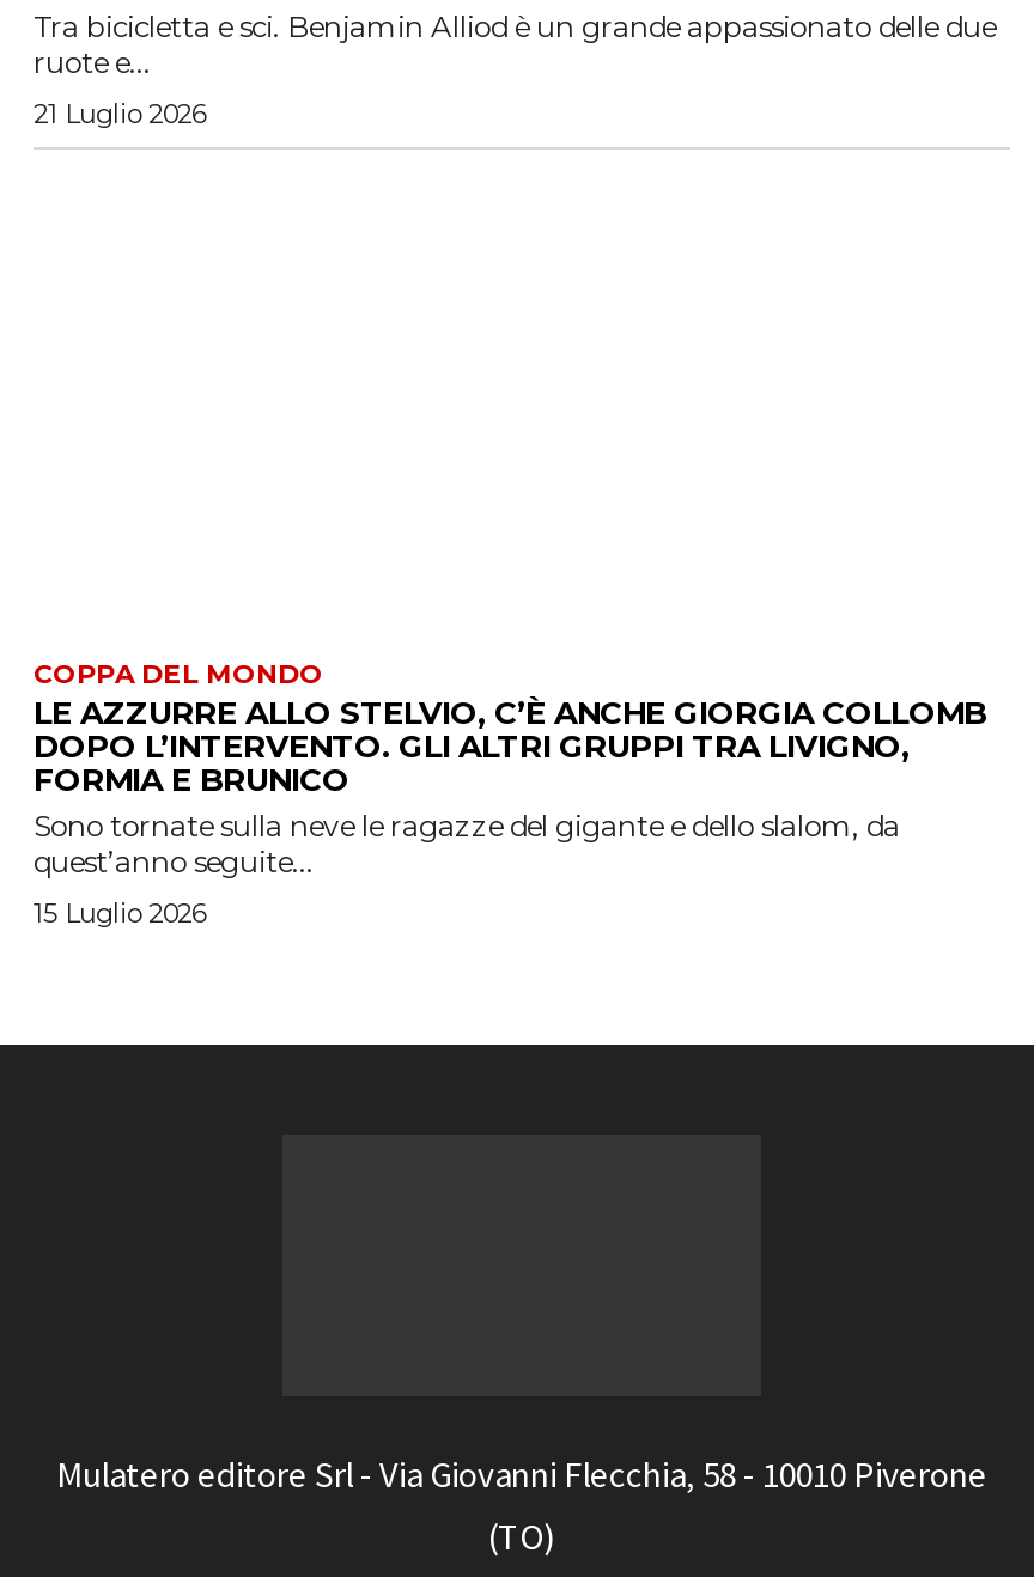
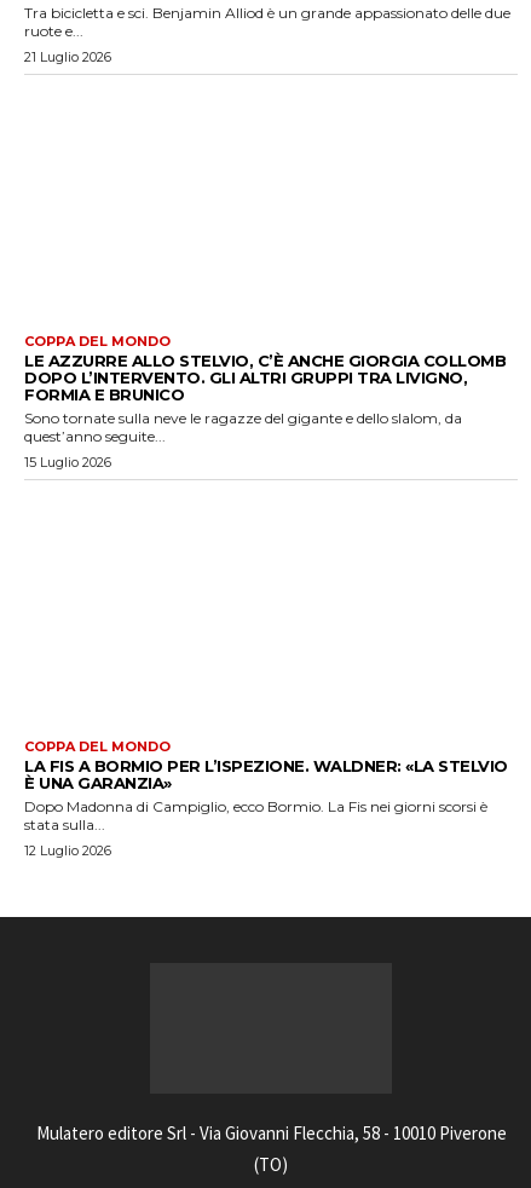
+ COPPA DEL MONDO
+ LA FIS A BORMIO PER L’ISPEZIONE. WALDNER: «LA STELVIO
+ È UNA GARANZIA»
+ Dopo Madonna di Campiglio, ecco Bormio. La Fis nei giorni scorsi è
+ stata sulla...
+ 12 Luglio 2026
